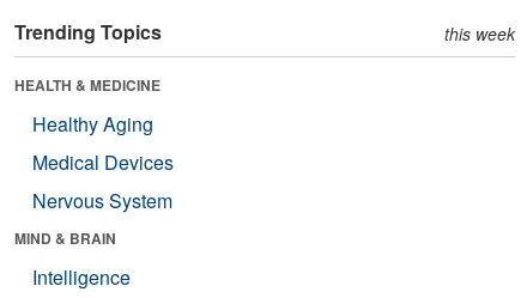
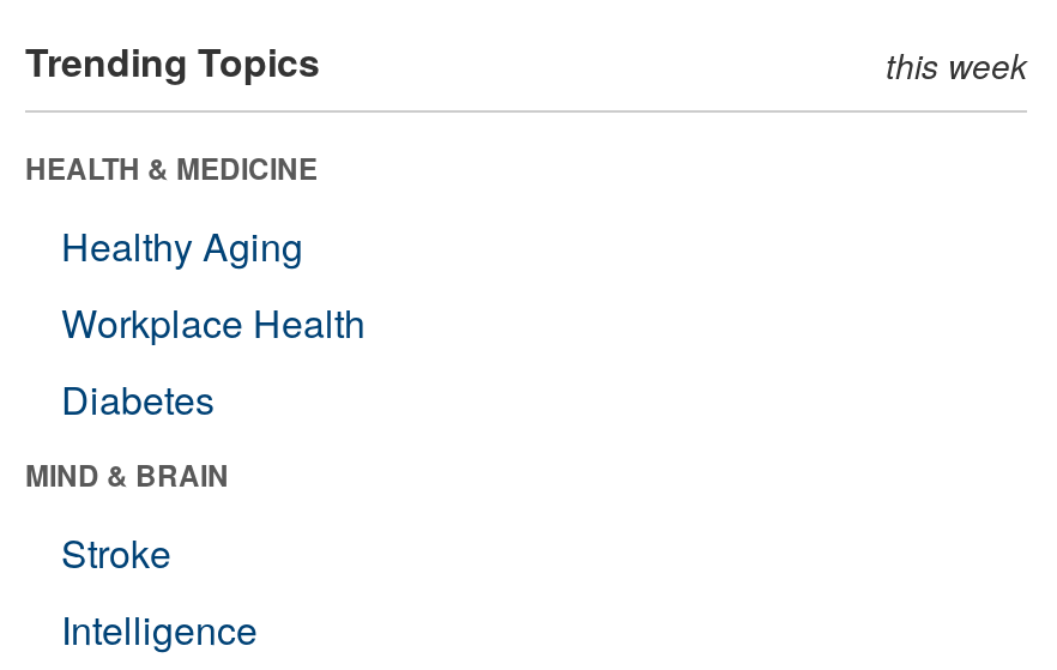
- Medical Devices
- Nervous System
+ Workplace Health
+ Diabetes

+ Stroke
